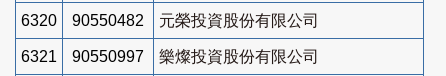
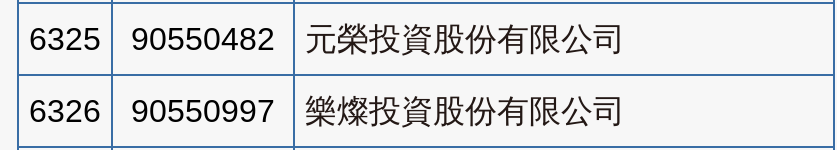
- 6320 90550482 元榮投資股份有限公司
+ 6325 90550482 元榮投資股份有限公司

- 6321 90550997 樂燦投資股份有限公司
+ 6326 90550997 樂燦投資股份有限公司
